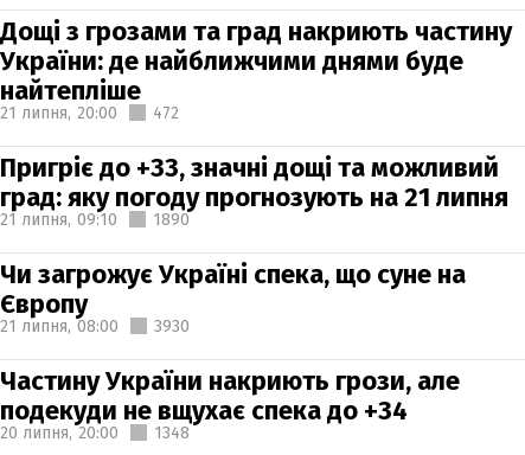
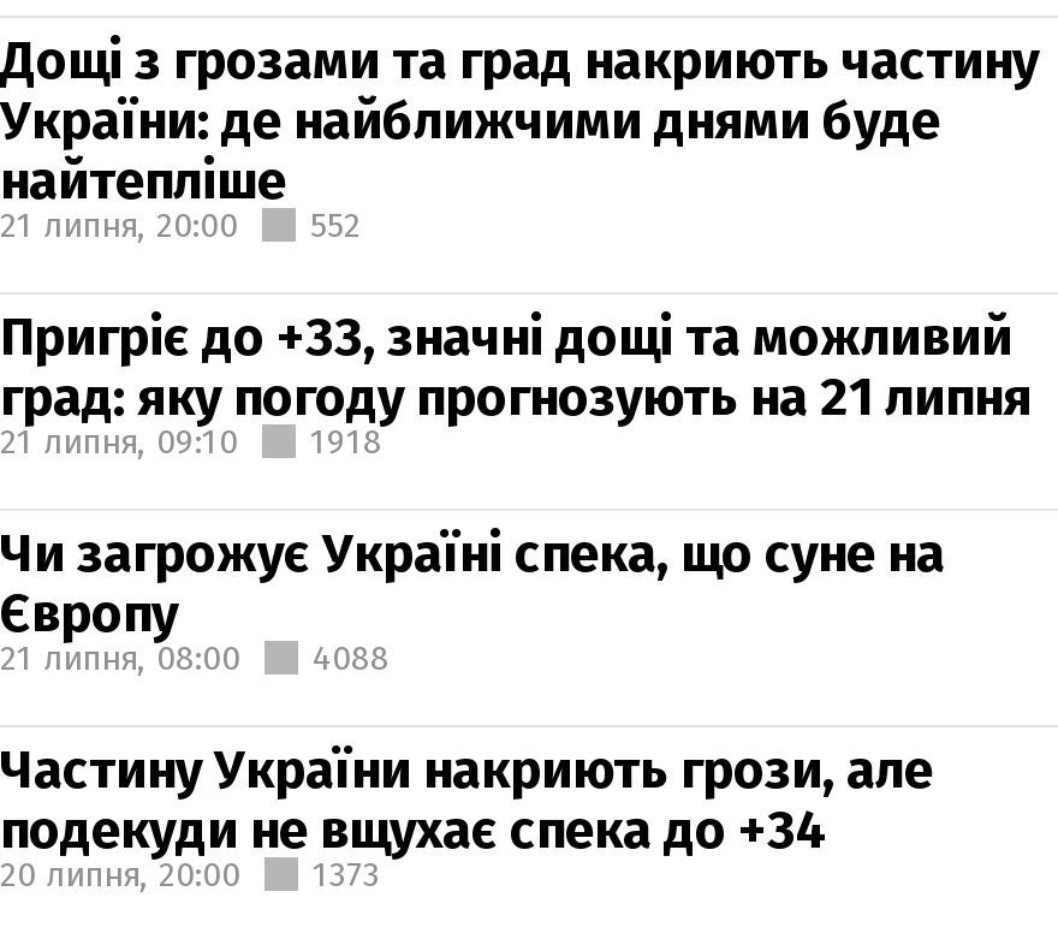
- 21 липня, 20:00 472
+ 21 липня, 20:00 552

- 1890
+ 1918

- 21 липня, 08:00 3930
+ 21 липня, 08:00 4088

- 20 липня, 20:00 1348
+ 20 липня, 20:00 1373
